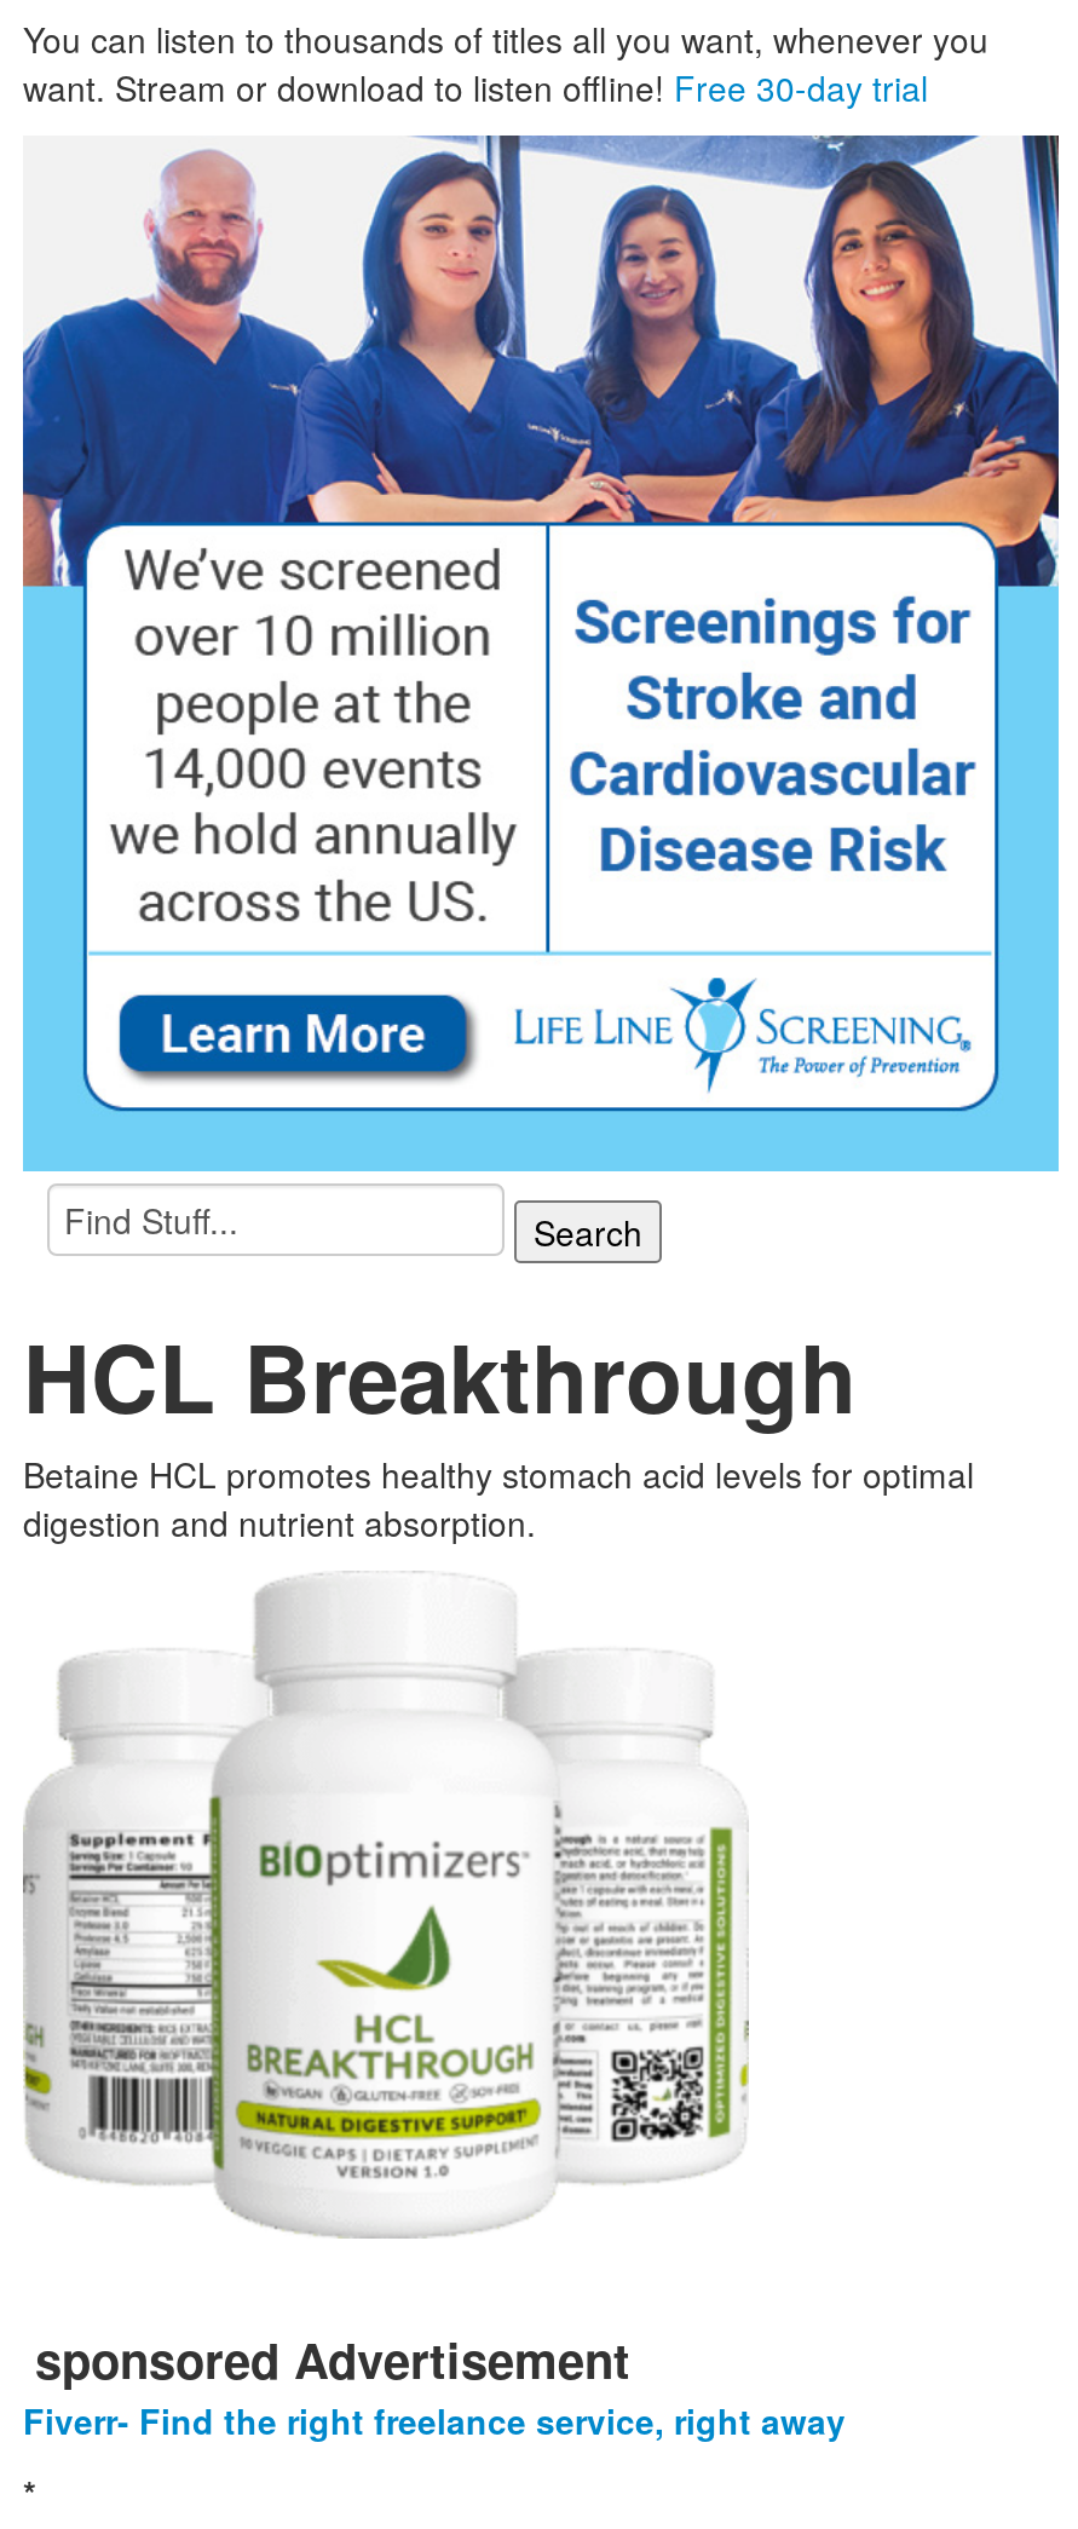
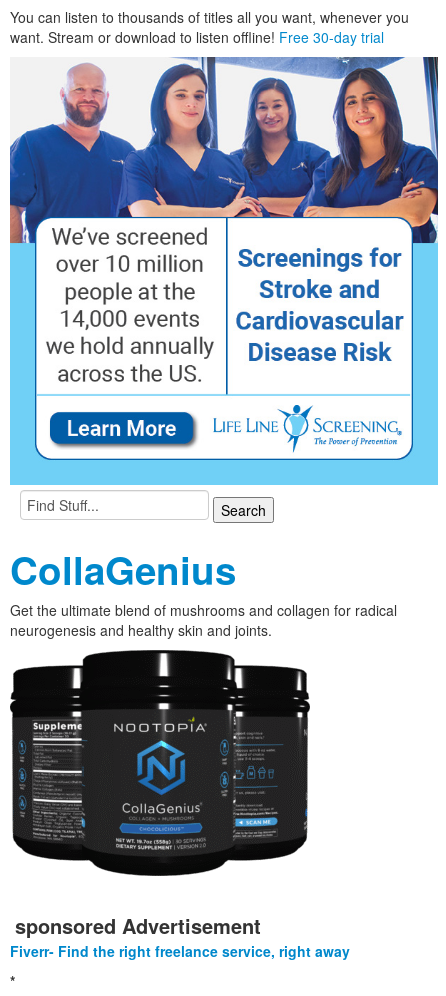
- HCL Breakthrough
- Betaine HCL promotes healthy stomach acid levels for optimal
- digestion and nutrient absorption.
+ CollaGenius
+ Get the ultimate blend of mushrooms and collagen for radical
+ neurogenesis and healthy skin and joints.

- [image]
+ [image]
